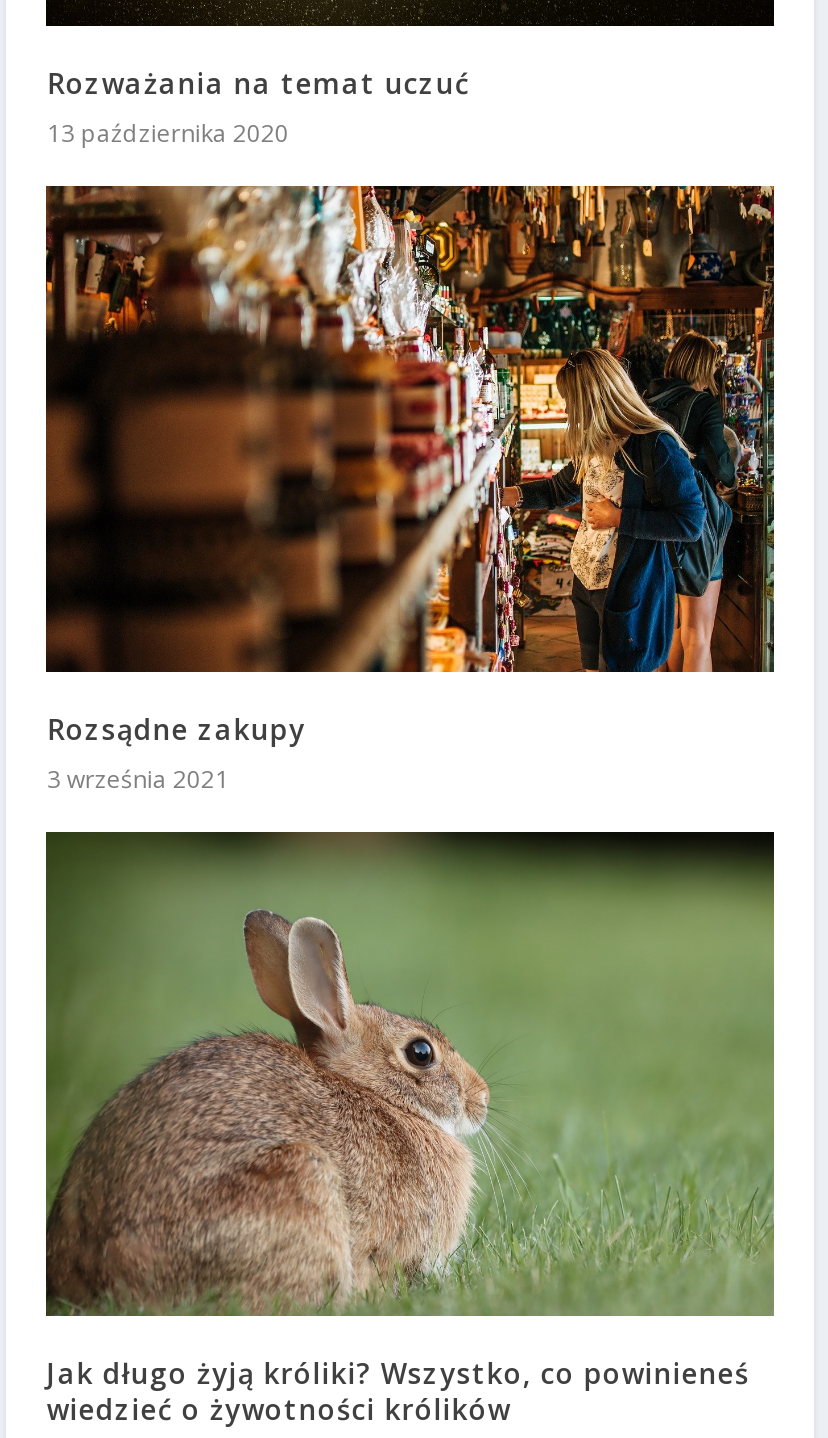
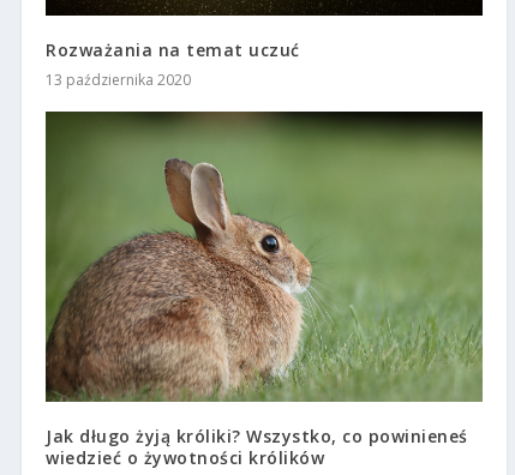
- [image]
- Rozsądne zakupy
- 3 września 2021
